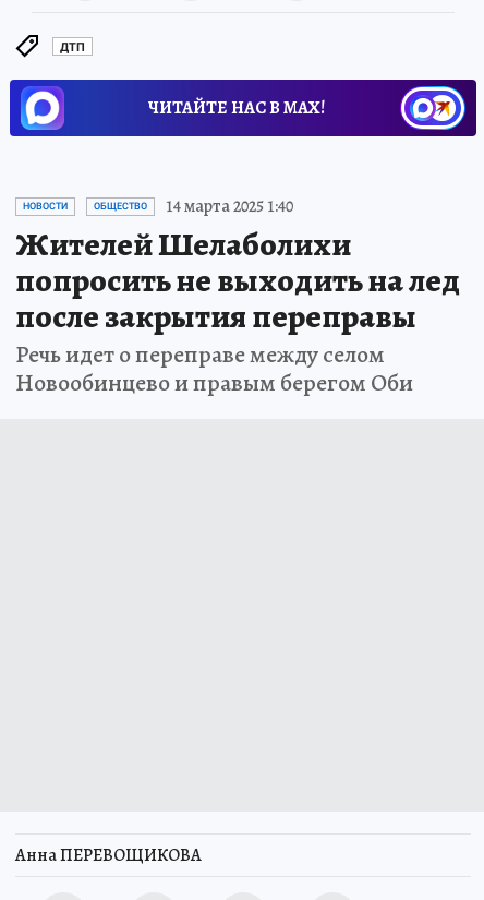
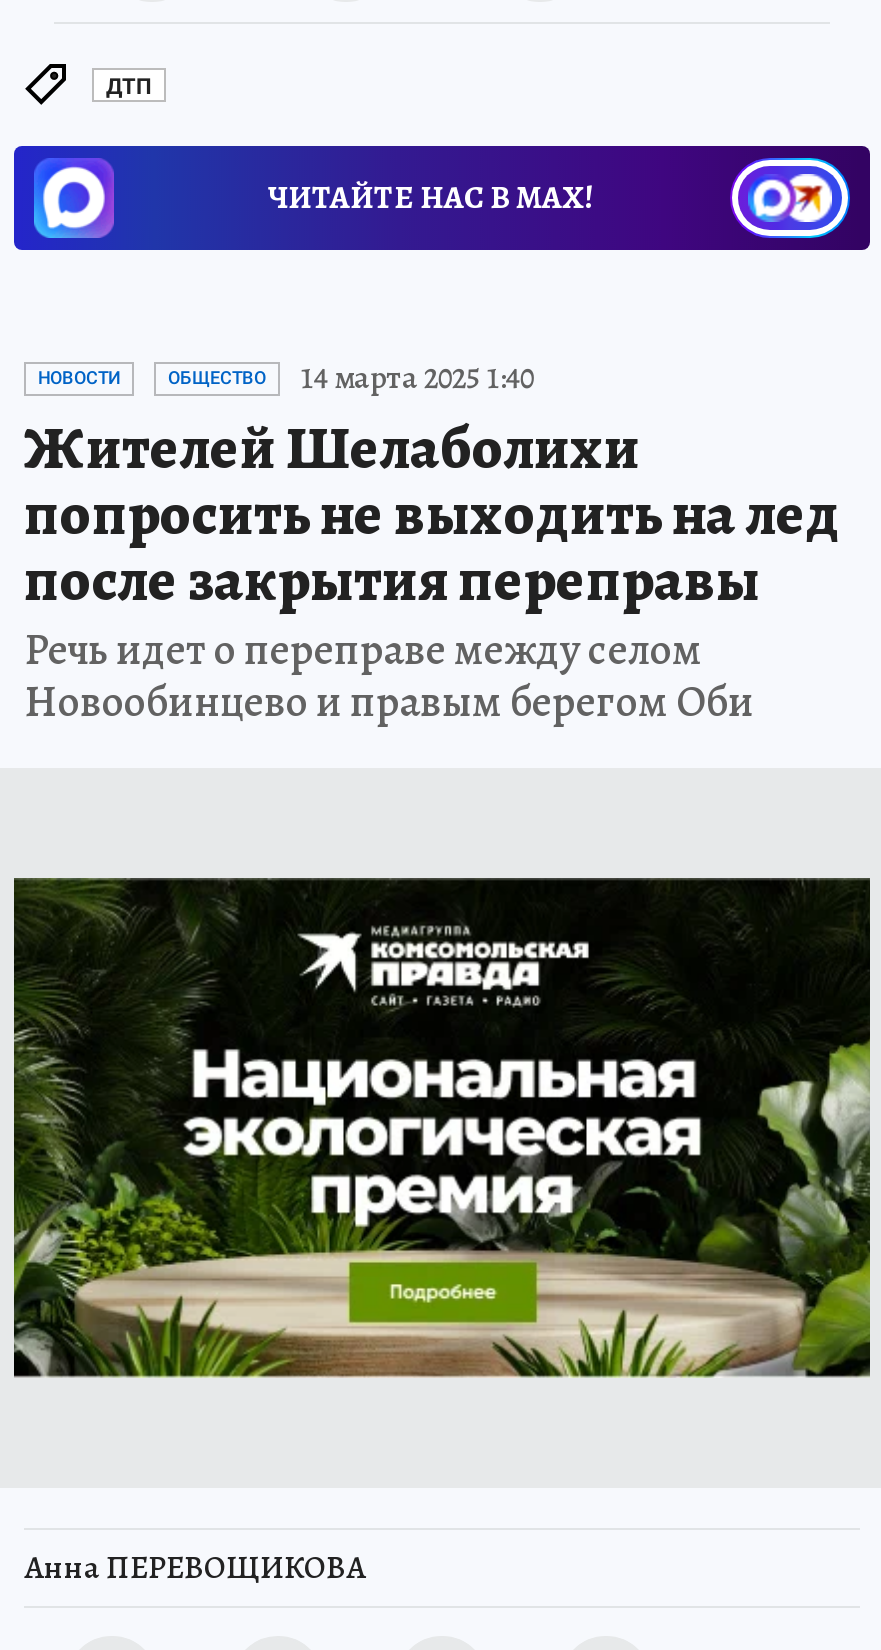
+ [image]
